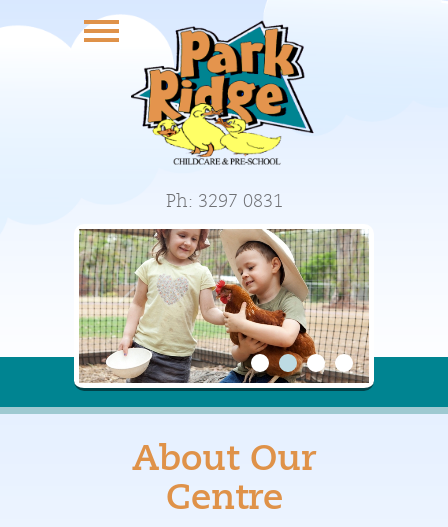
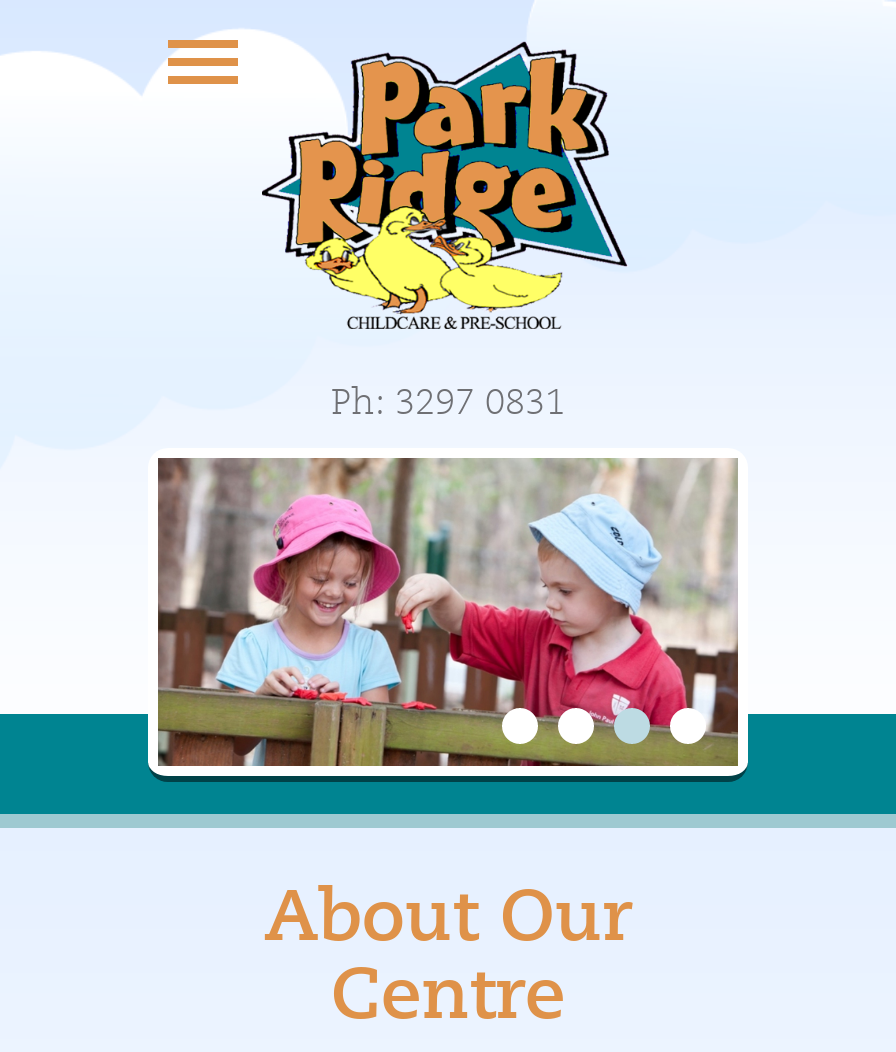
- [image]
+ [image]
